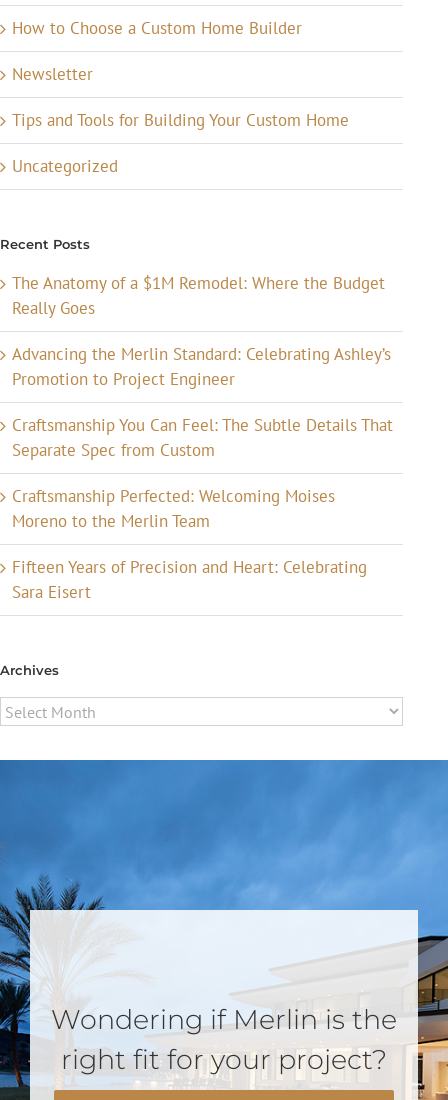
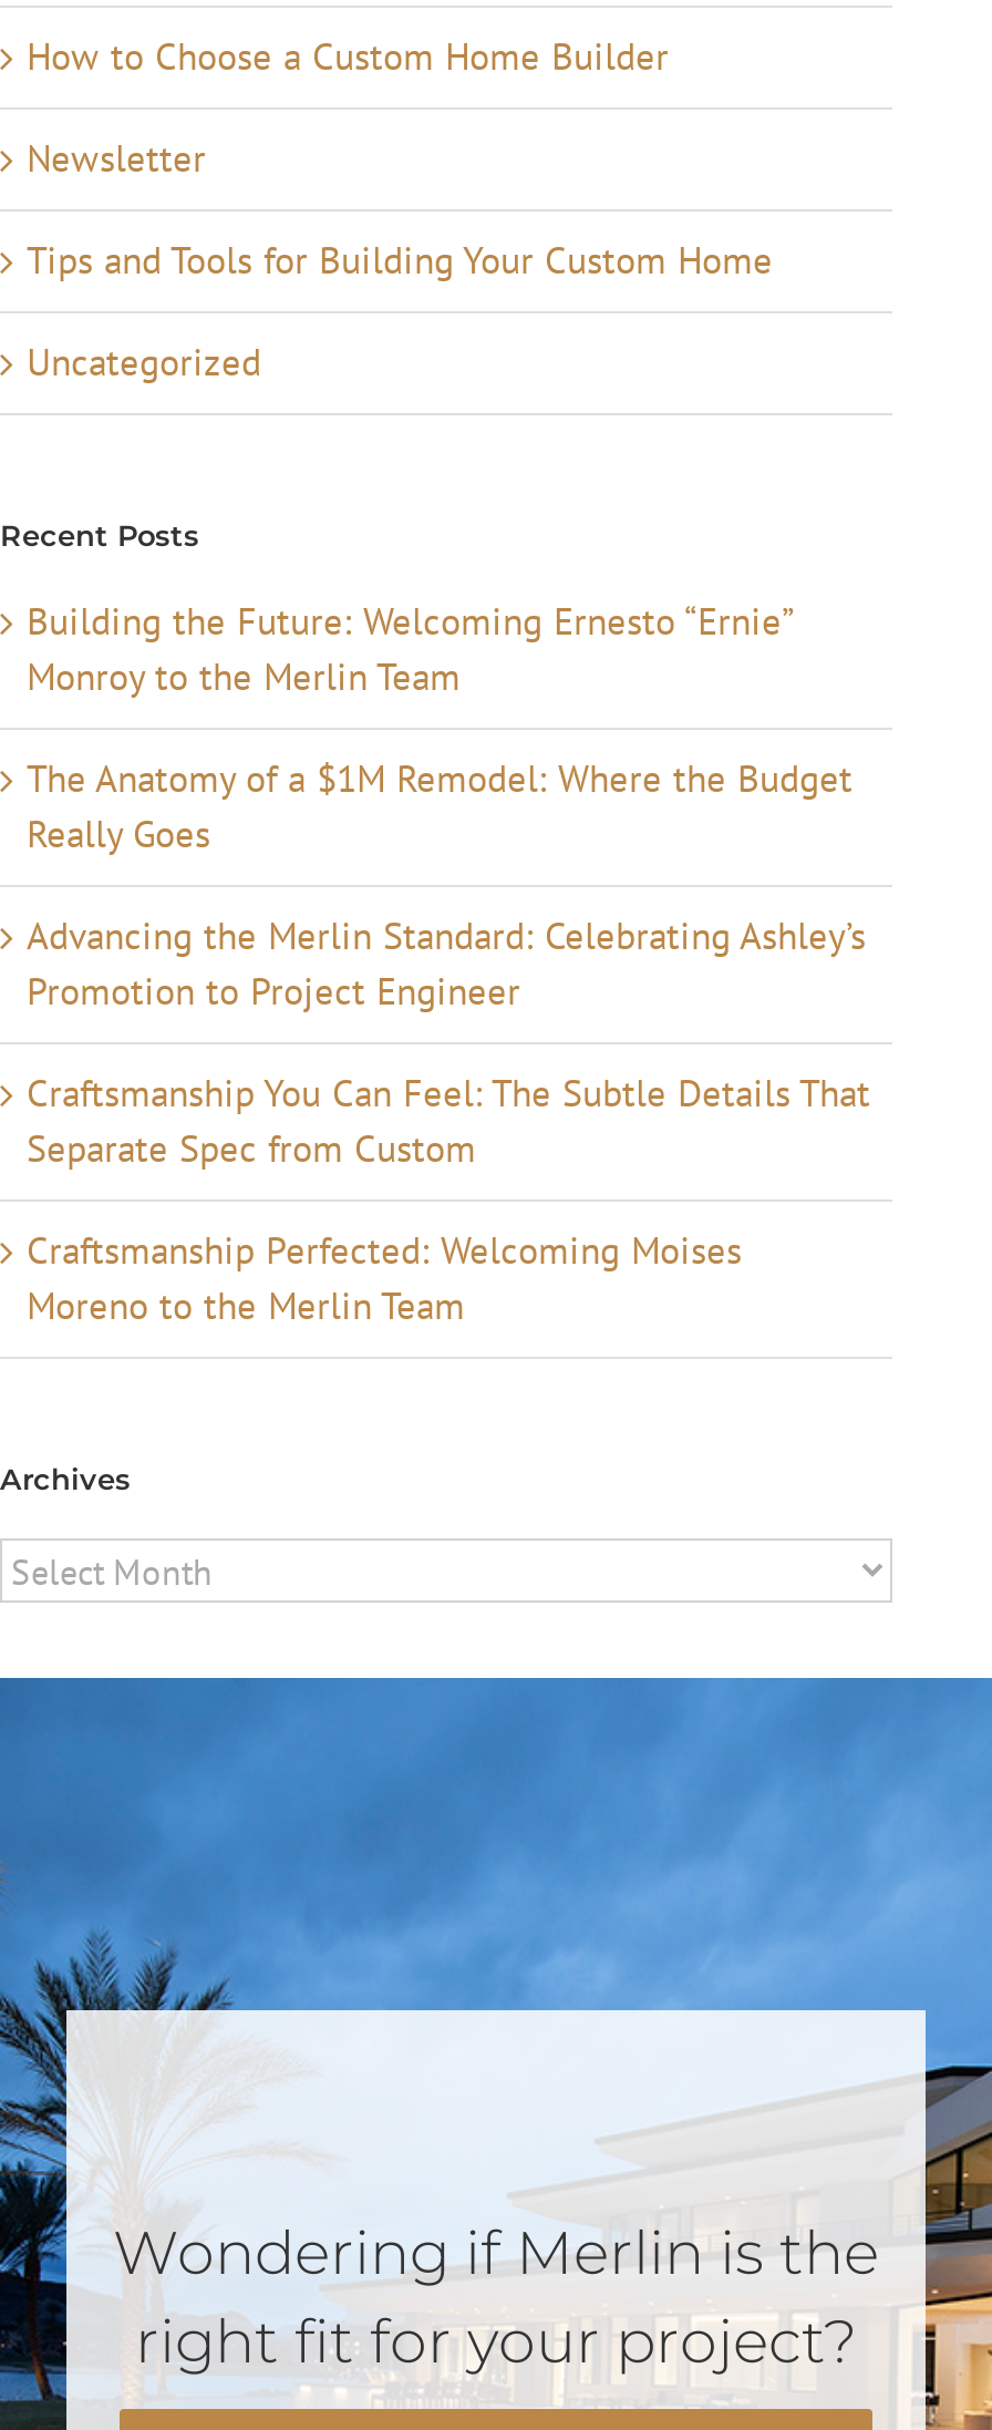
+ Building the Future: Welcoming Ernesto “Ernie”
+ Monroy to the Merlin Team

moved down: The Anatomy of a $1M Remodel: Where the Budget | Really Goes | Advancing the Merlin Standard: Celebrating Ashley’s | Promotion to Project Engineer | Craftsmanship You Can Feel: The Subtle Details That | Separate Spec from Custom | Craftsmanship Perfected: Welcoming Moises | Moreno to the Merlin Team

- Fifteen Years of Precision and Heart: Celebrating
- Sara Eisert
